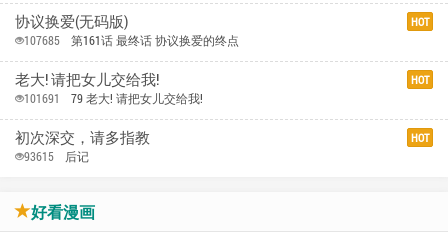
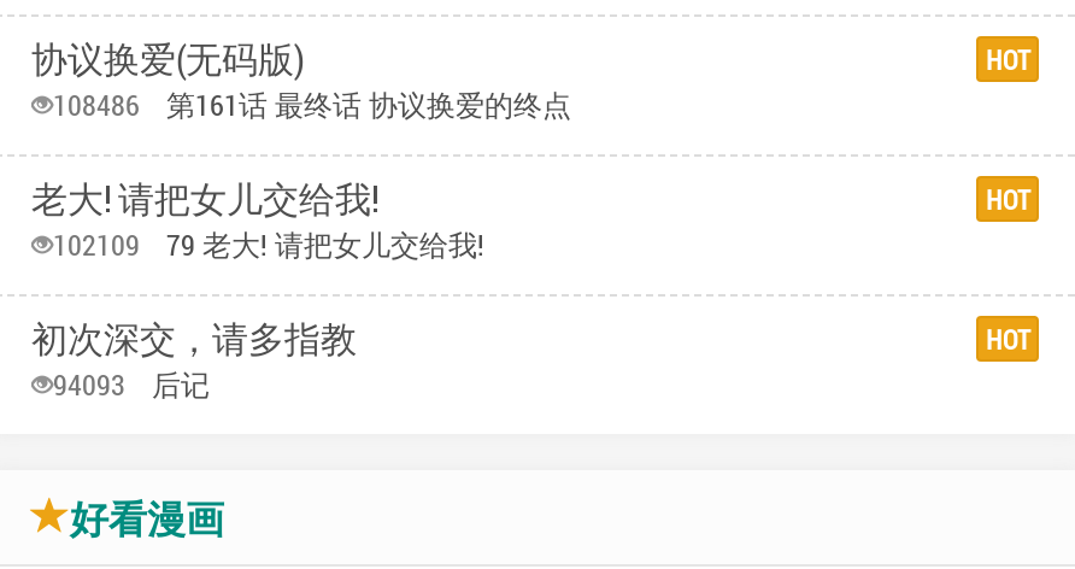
- 107685 第161话 最终话 协议换爱的终点
+ 108486 第161话 最终话 协议换爱的终点

- 101691 79 老大! 请把女儿交给我!
+ 102109 79 老大! 请把女儿交给我!

- 93615 后记
+ 94093 后记
